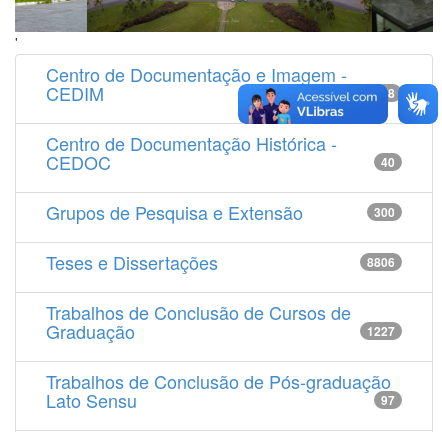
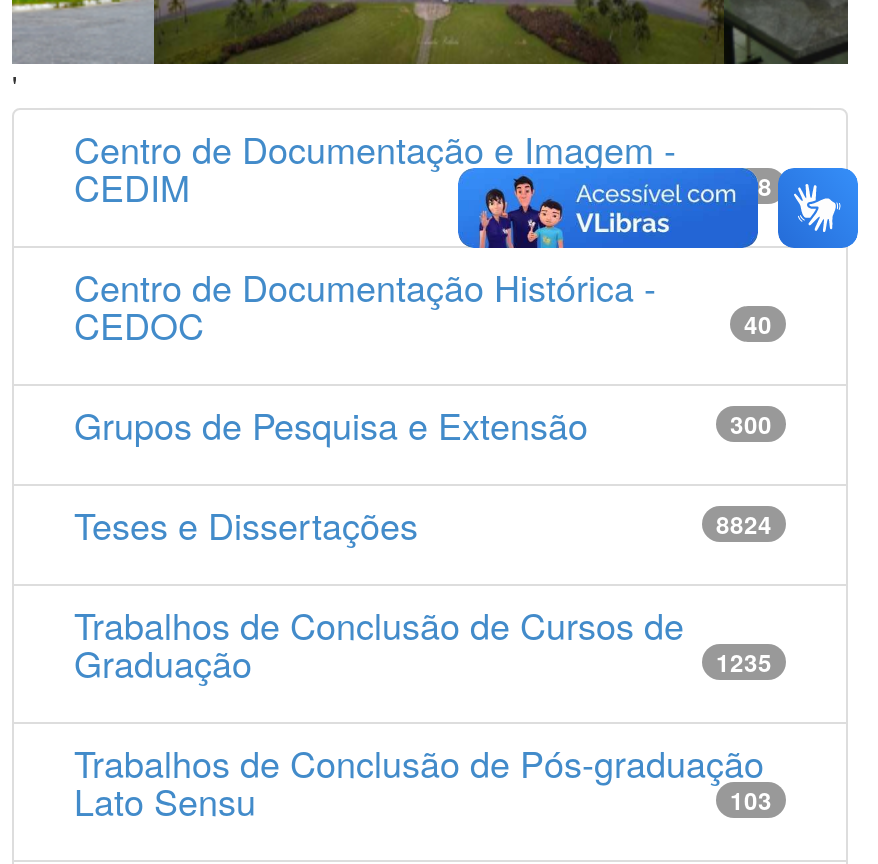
- 8806
+ 8824

- 1227
+ 1235

- 97
+ 103
